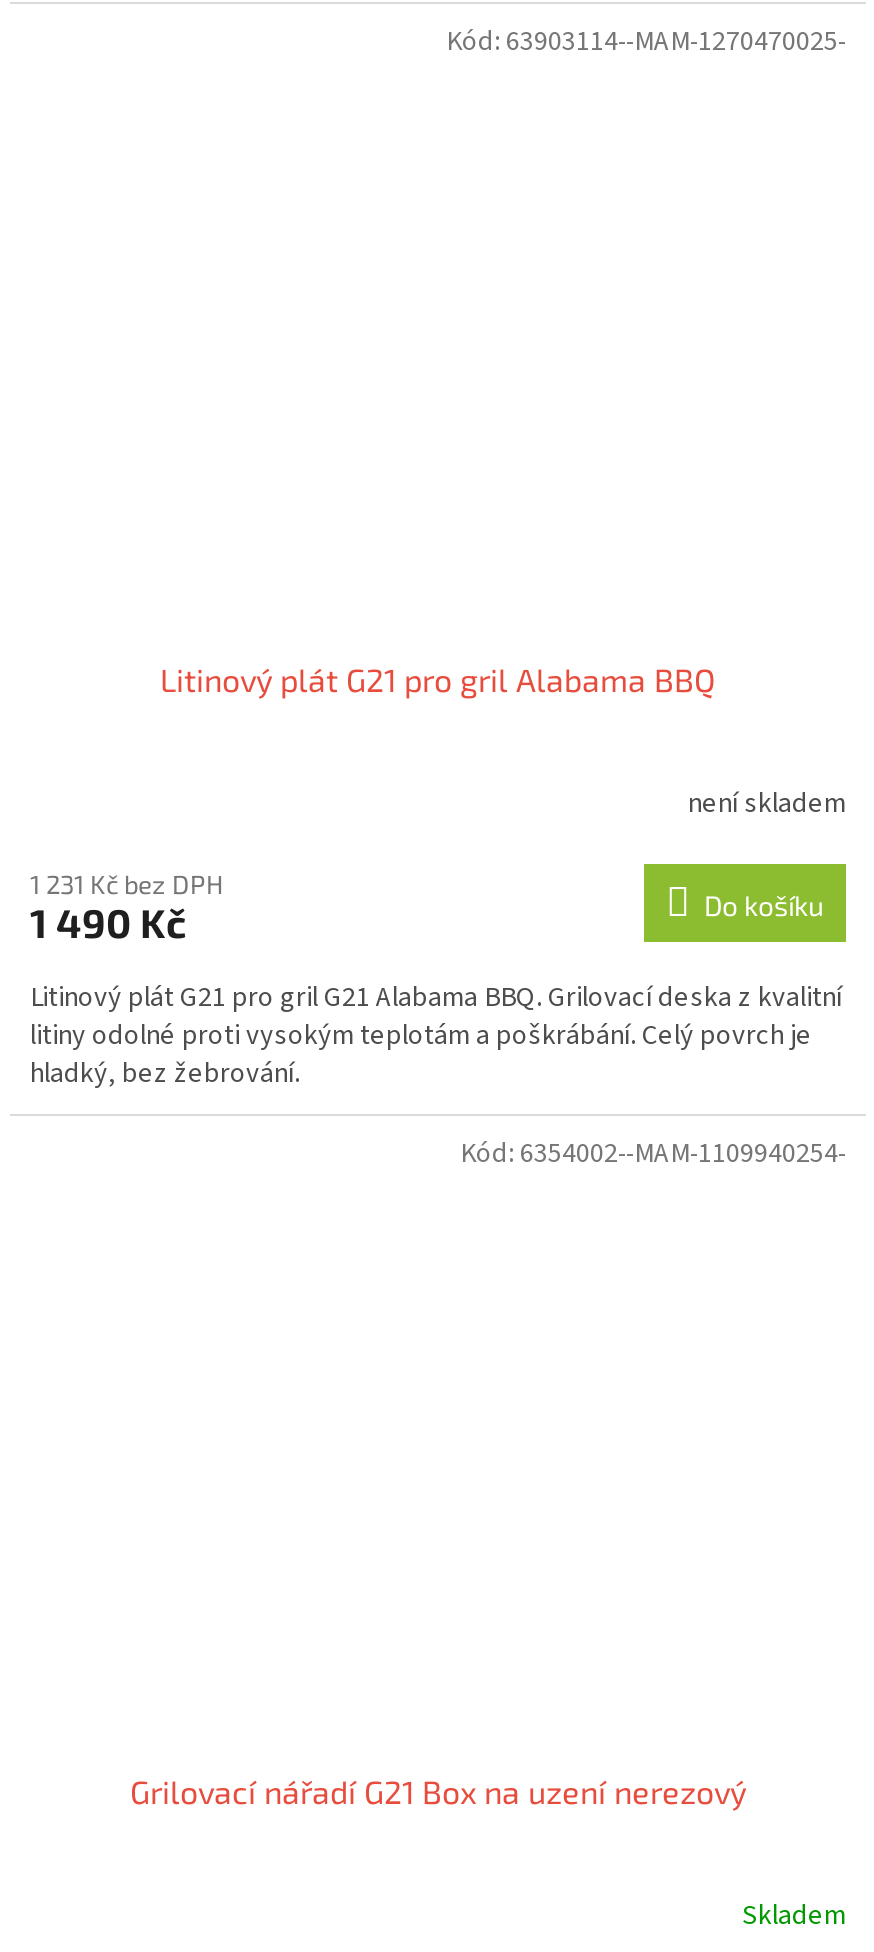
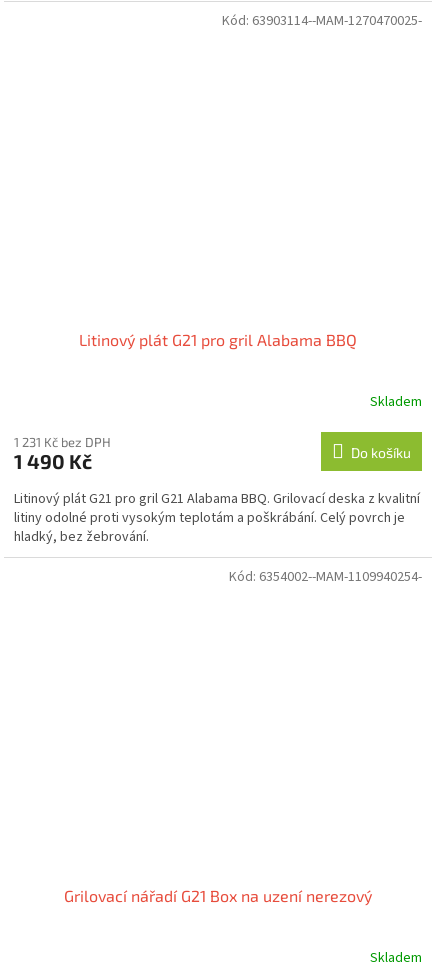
- není skladem
+ Skladem
